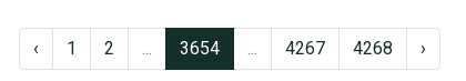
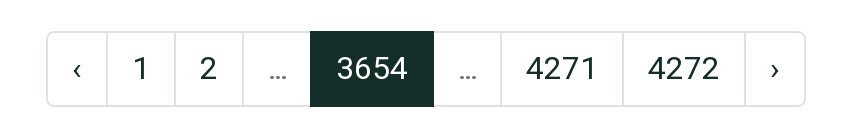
- 4267
+ 4271

- 4268
+ 4272
